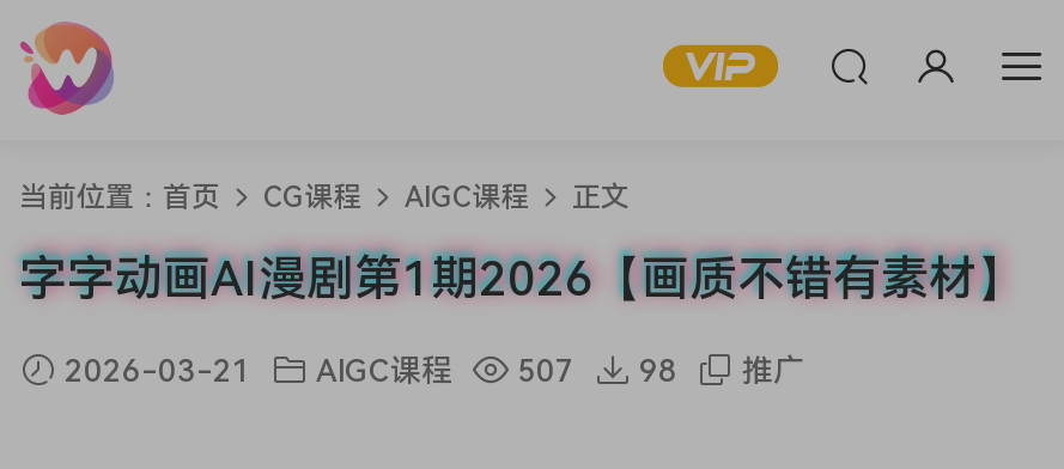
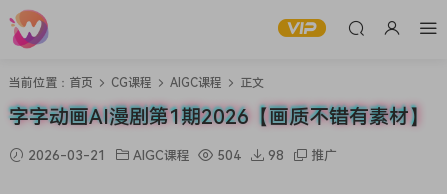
- 2026-03-21 AIGC课程 507 98 推广
+ 2026-03-21 AIGC课程 504 98 推广
